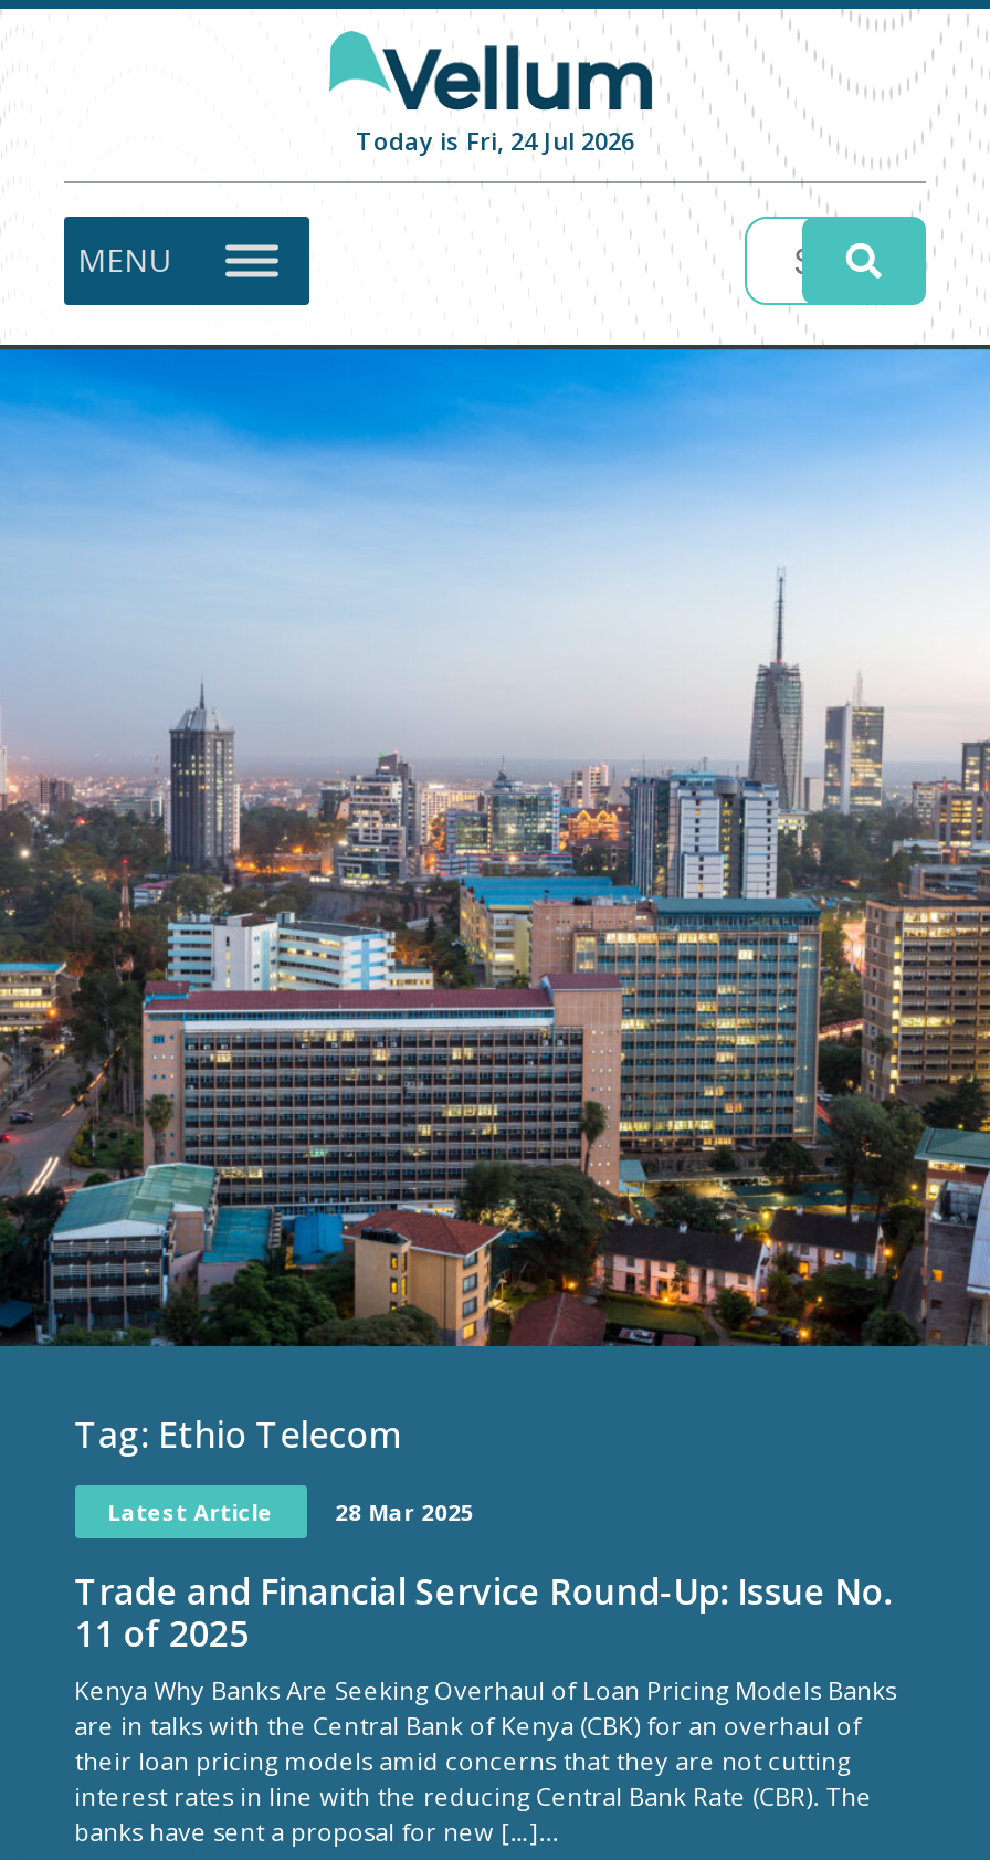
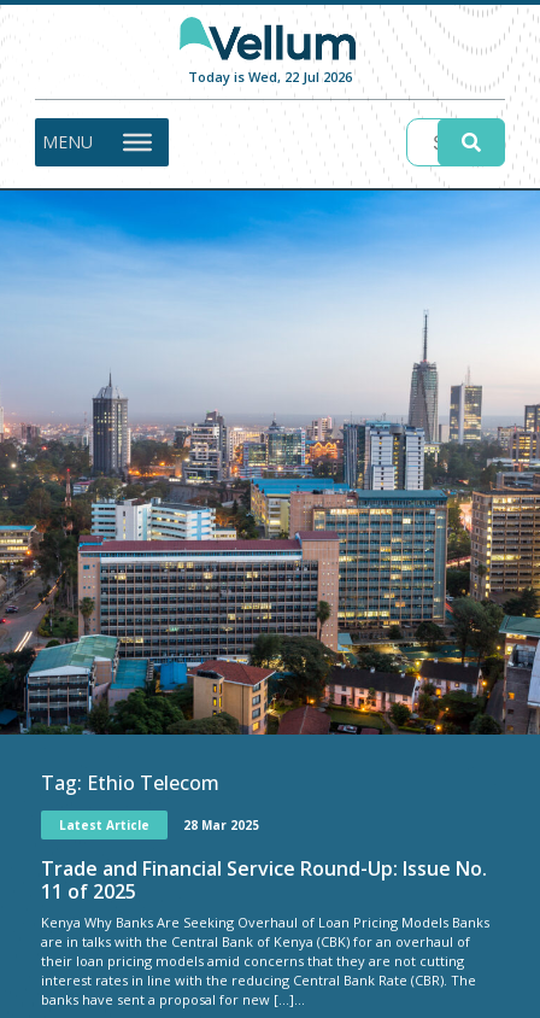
- Today is Fri, 24 Jul 2026
+ Today is Wed, 22 Jul 2026
